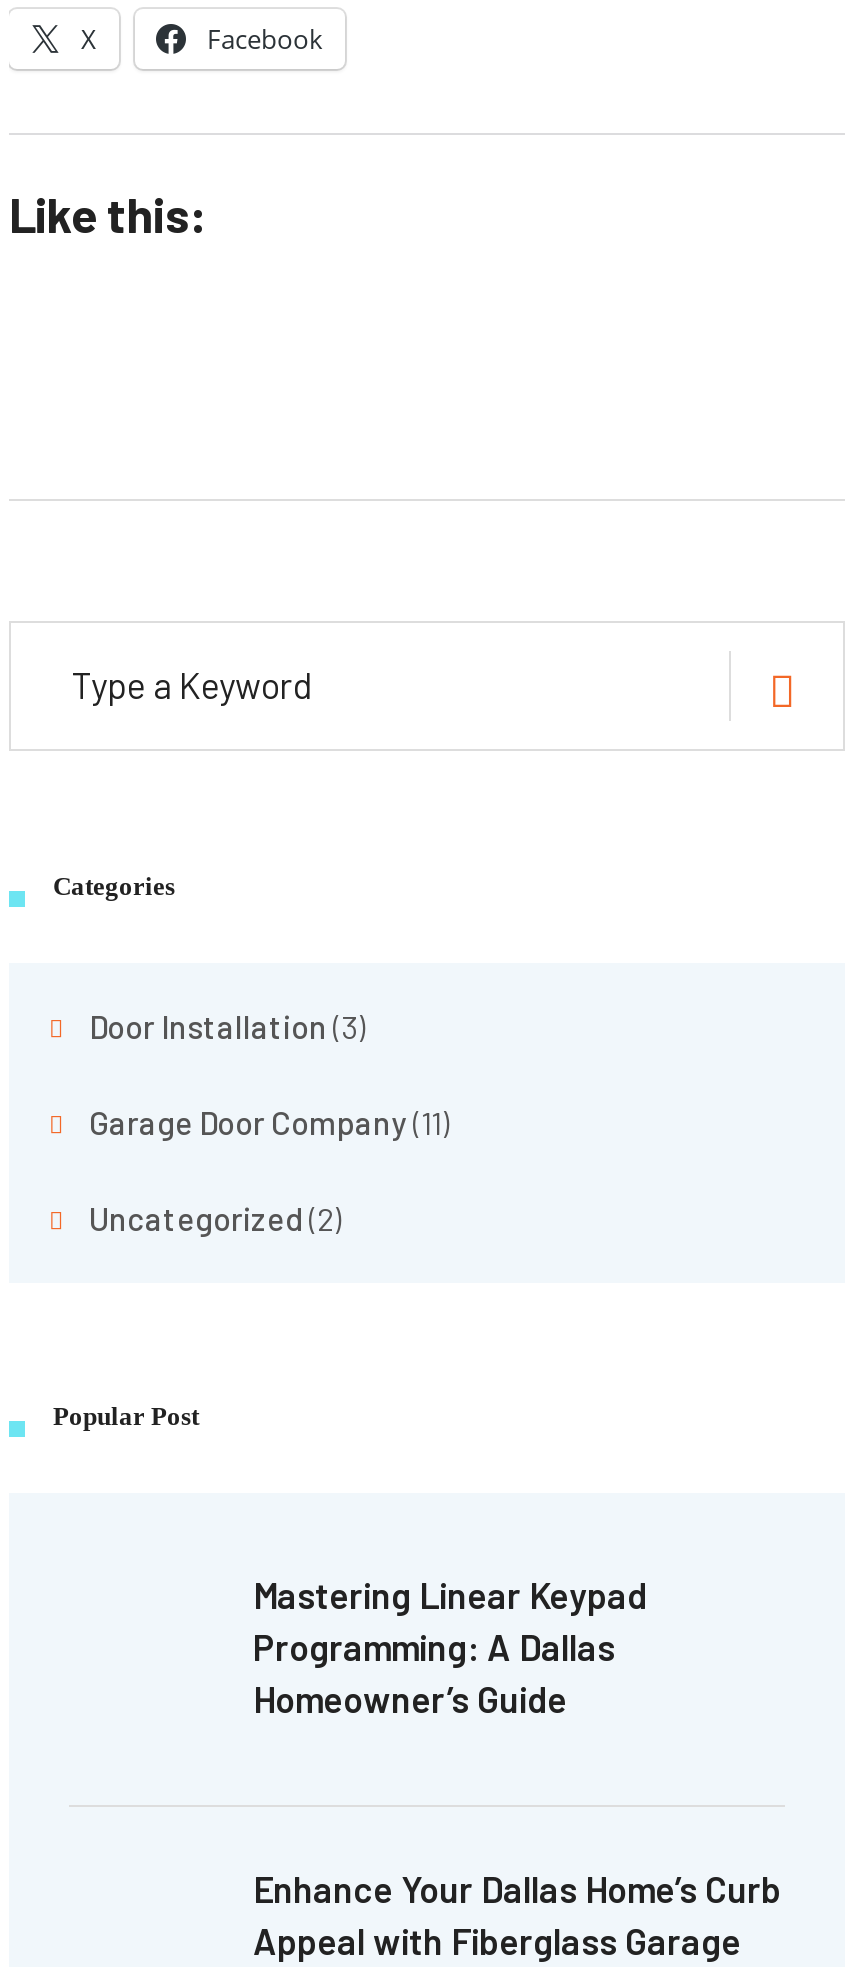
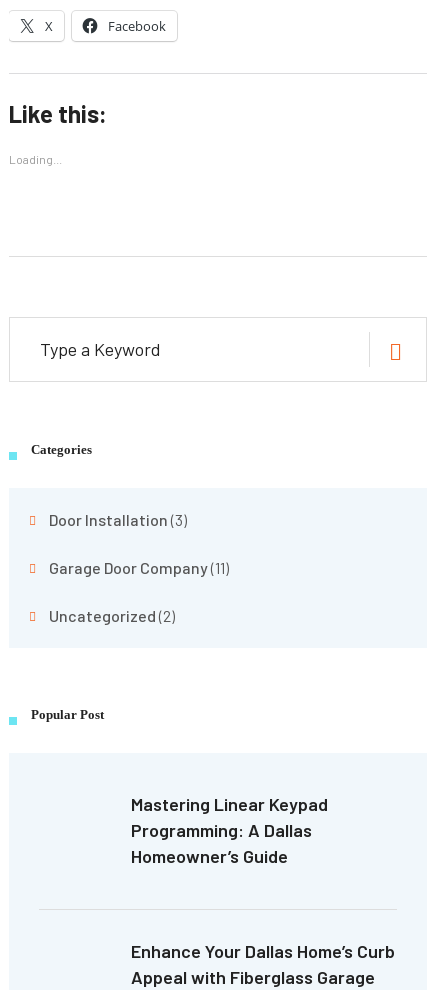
+ Loading...
